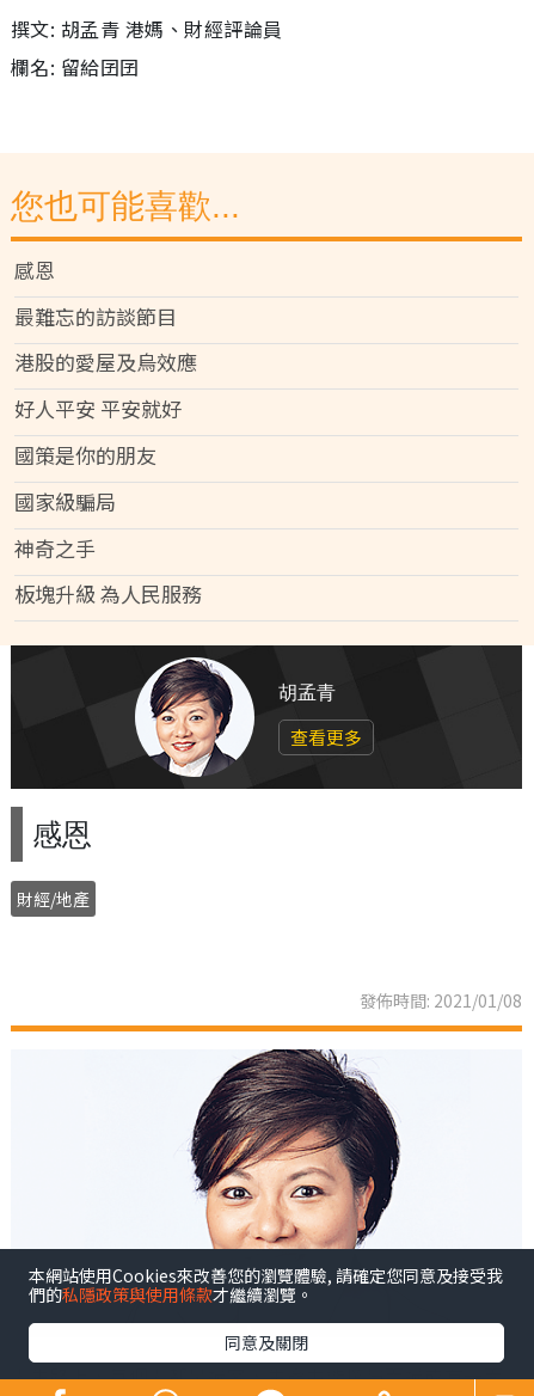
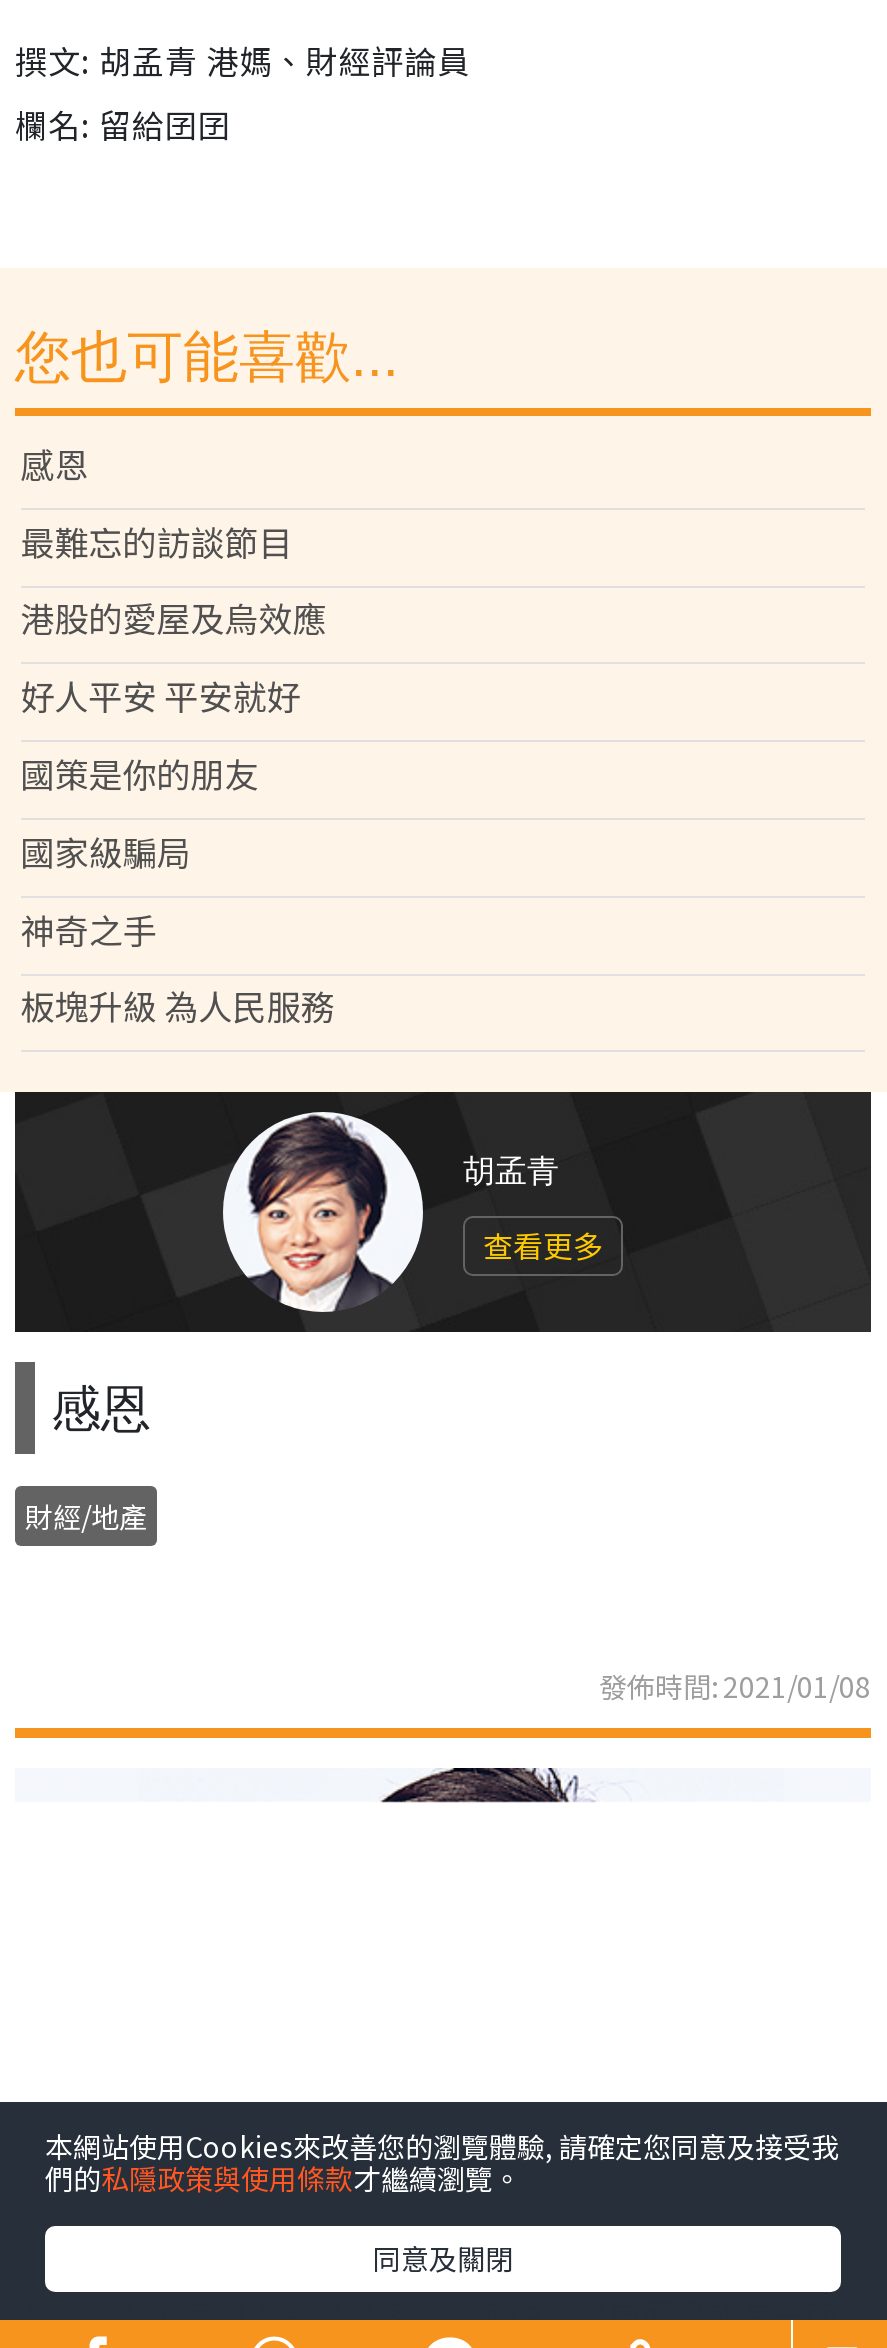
- [image]
